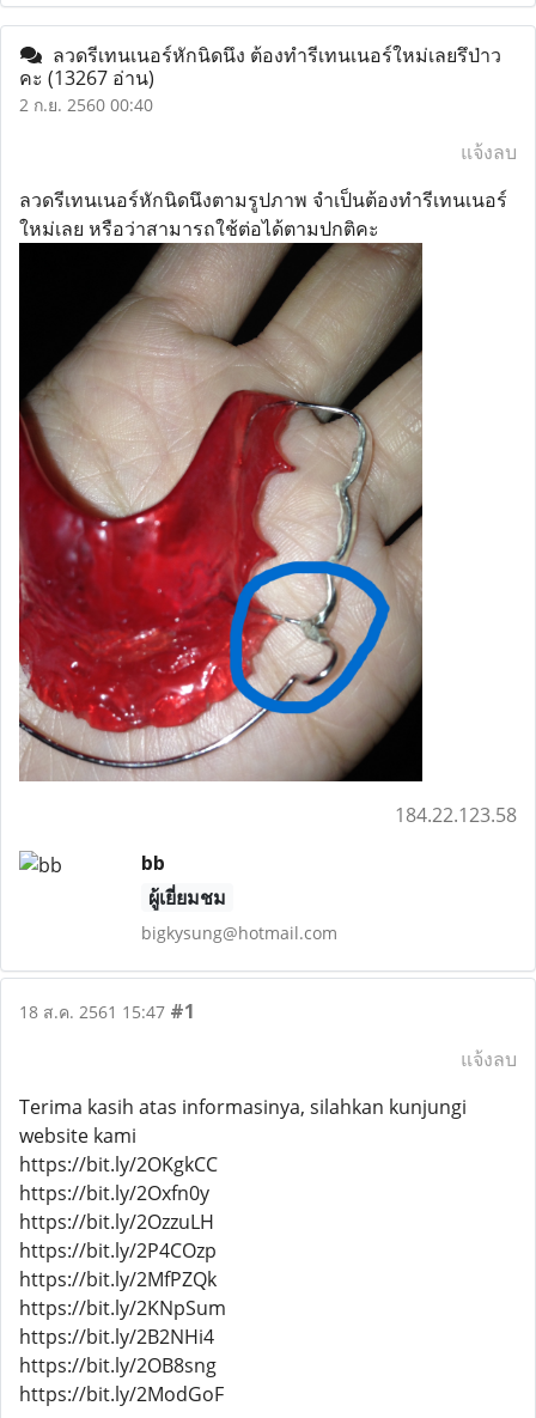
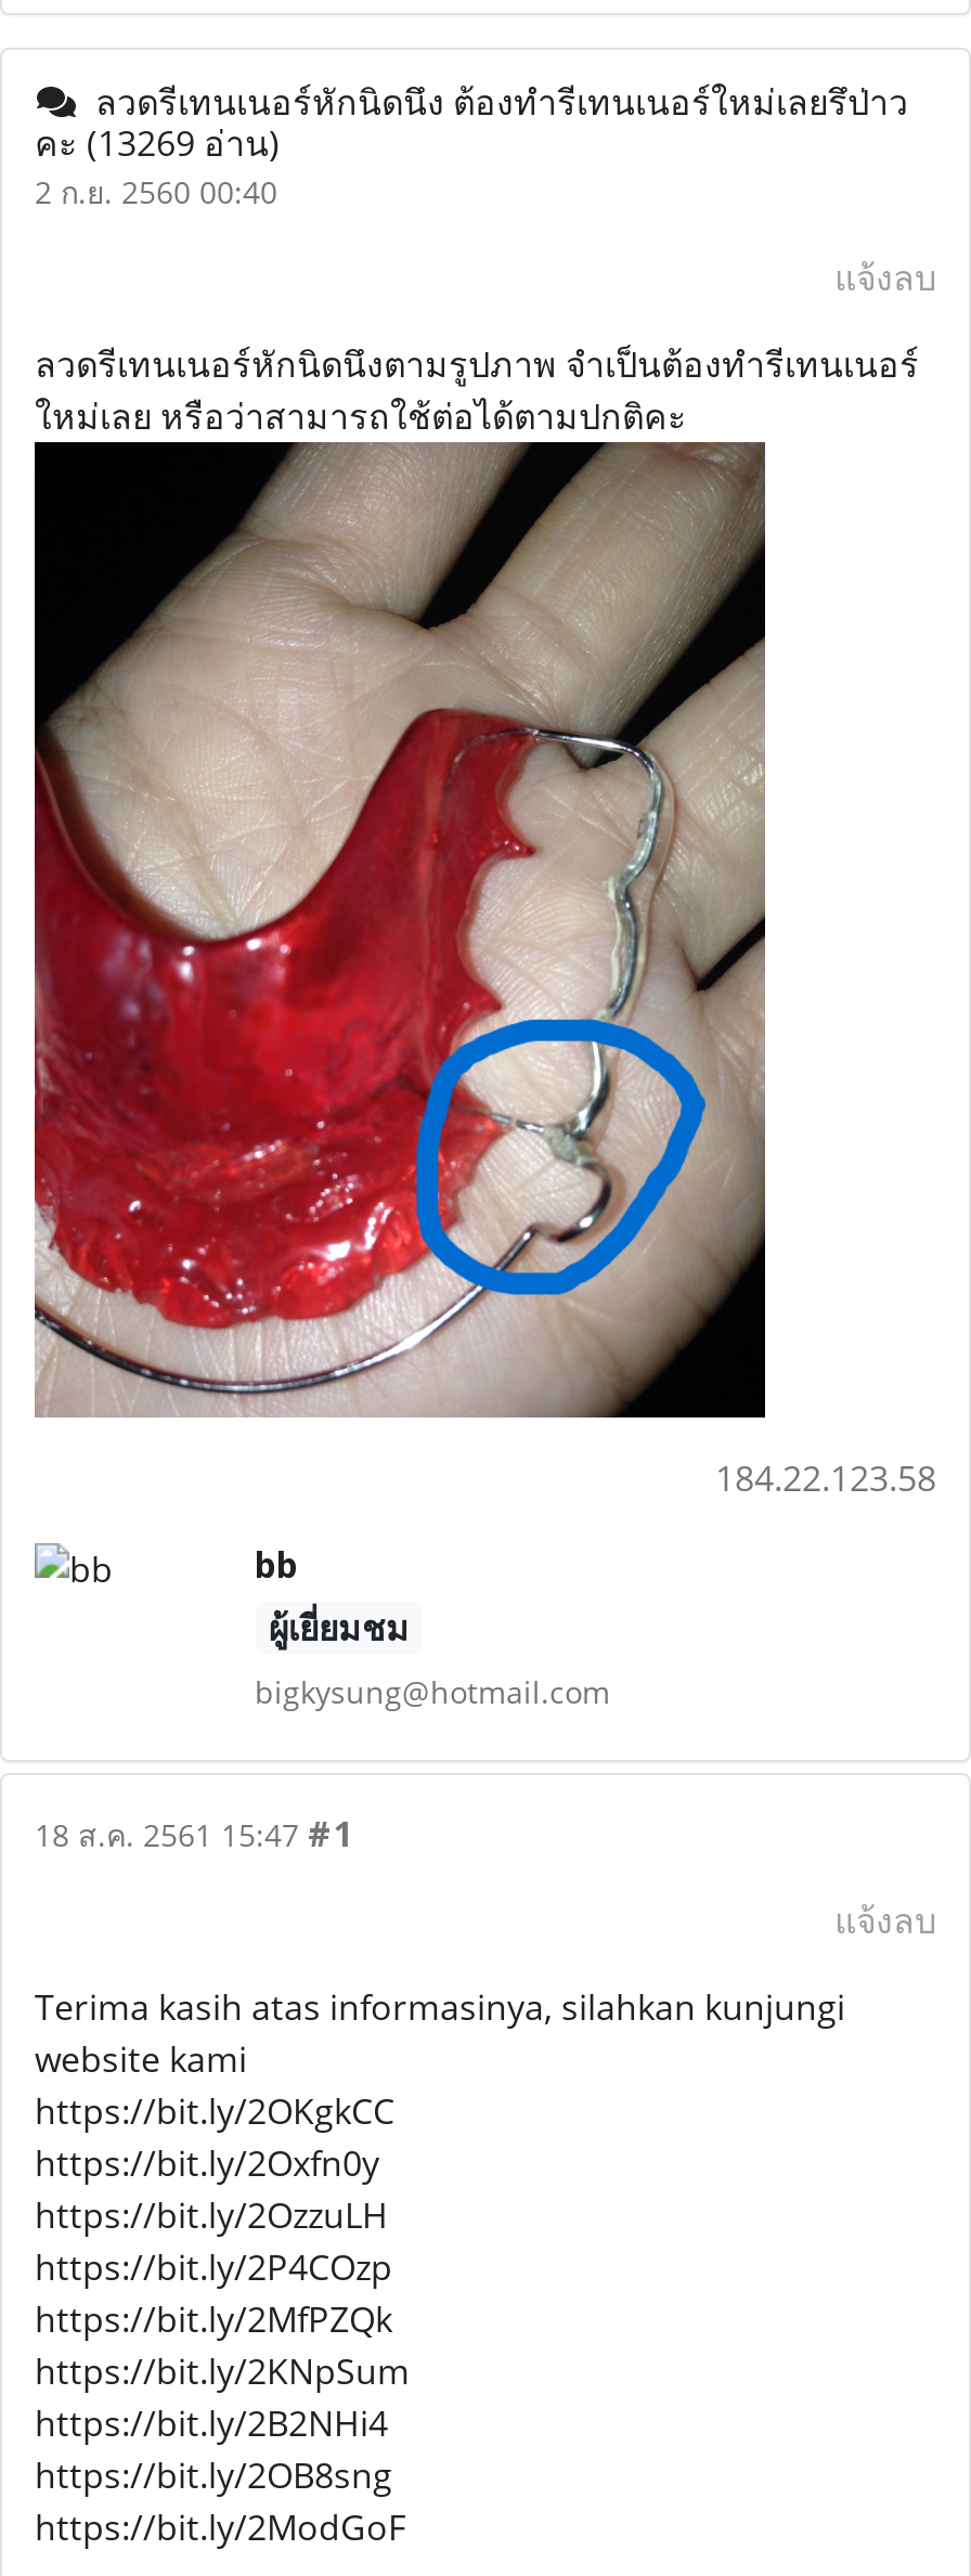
- คะ(13267 อ่าน)
+ คะ(13269 อ่าน)
